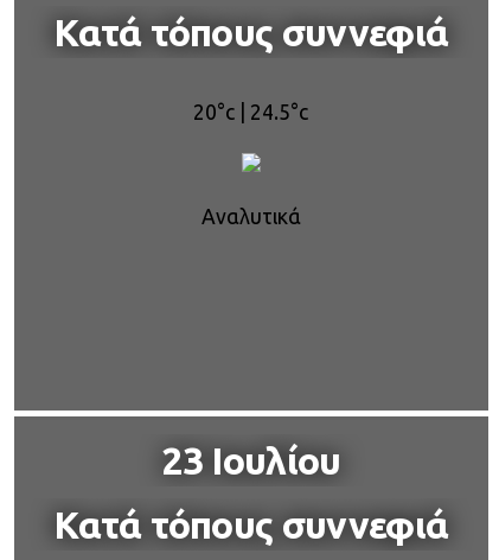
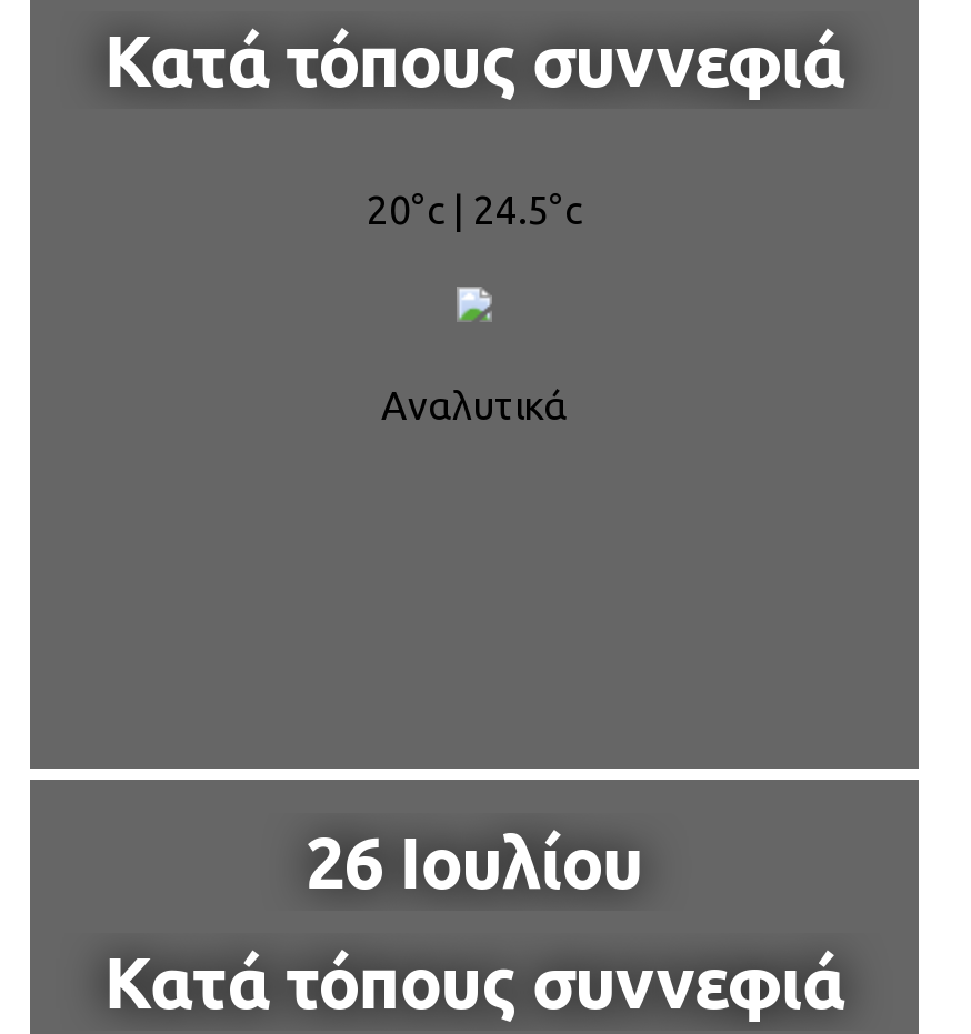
- 23 Ιουλίου
+ 26 Ιουλίου
